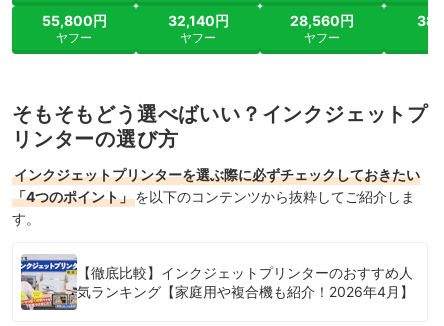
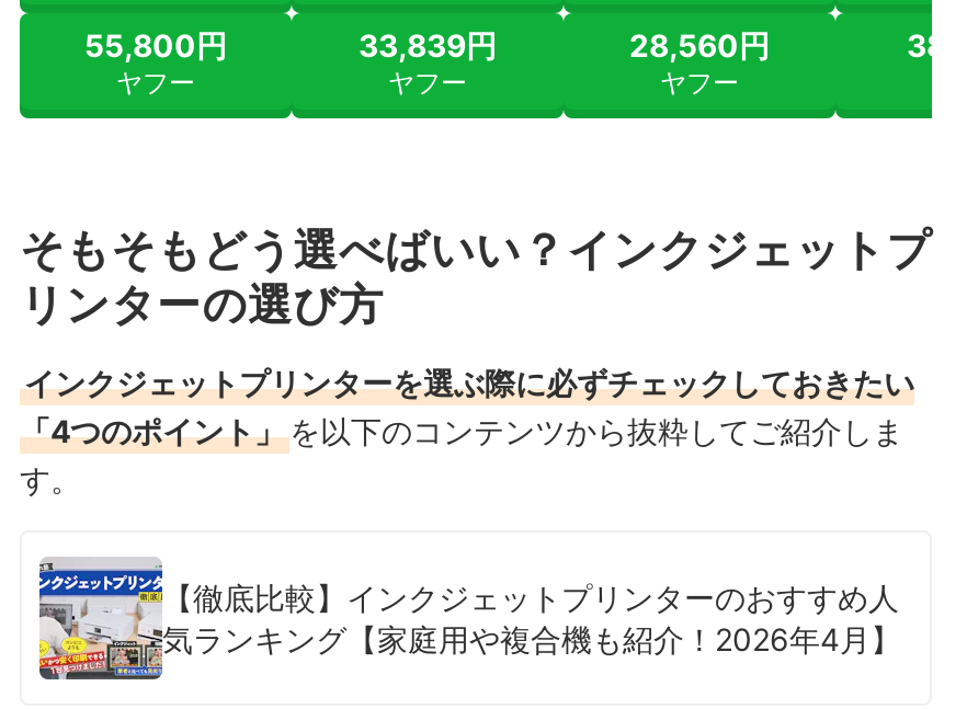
- 32,140円
+ 33,839円
